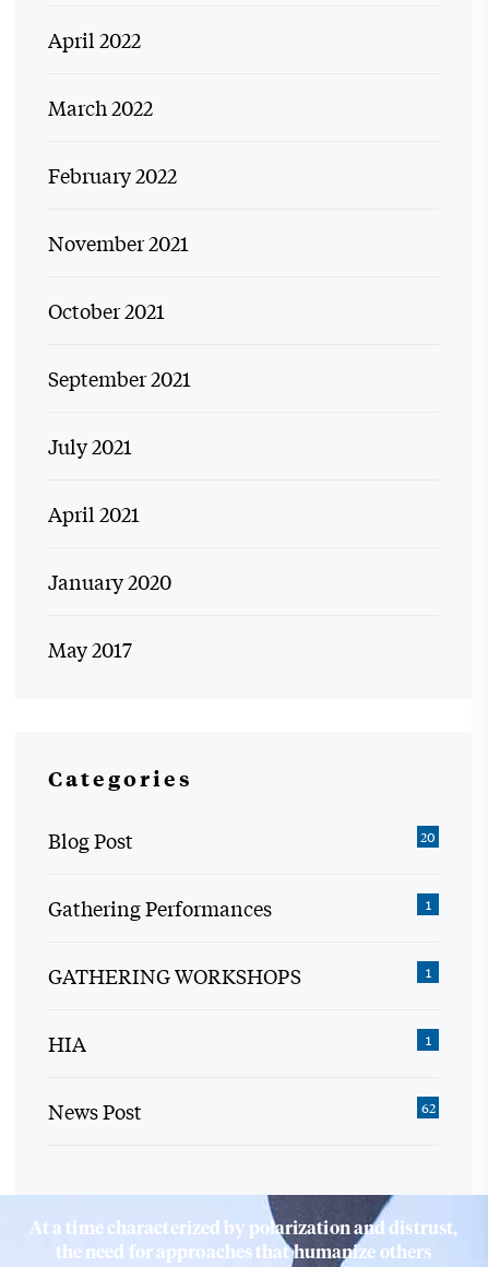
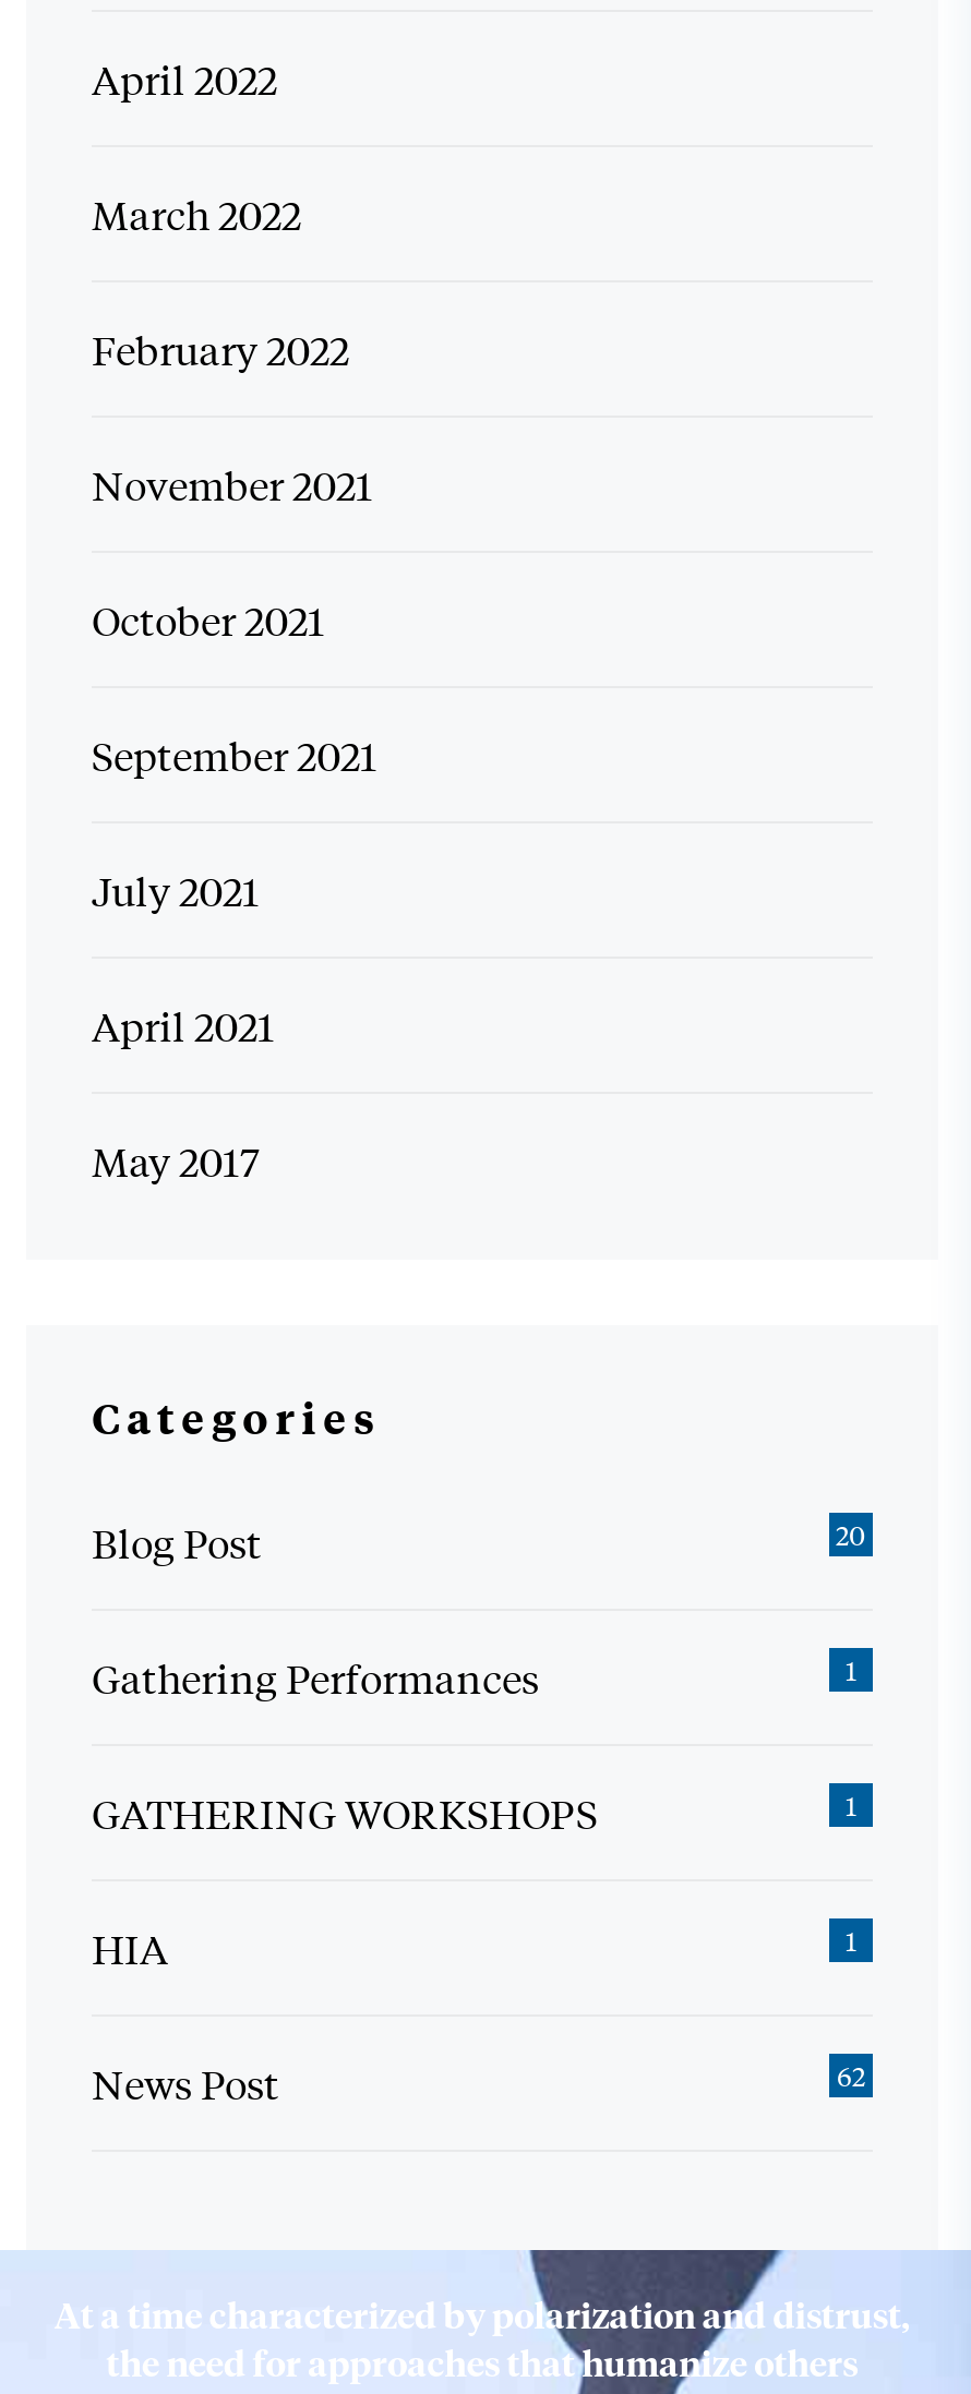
- January 2020
